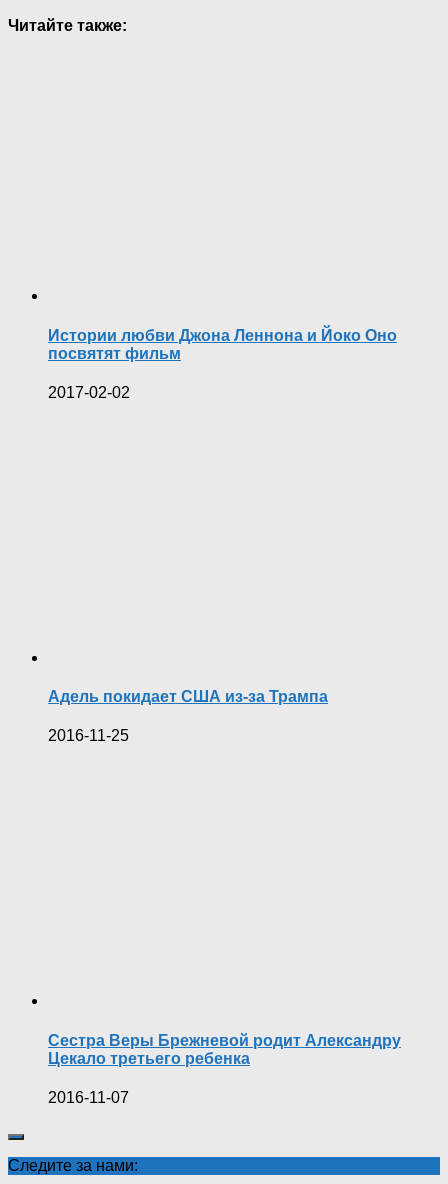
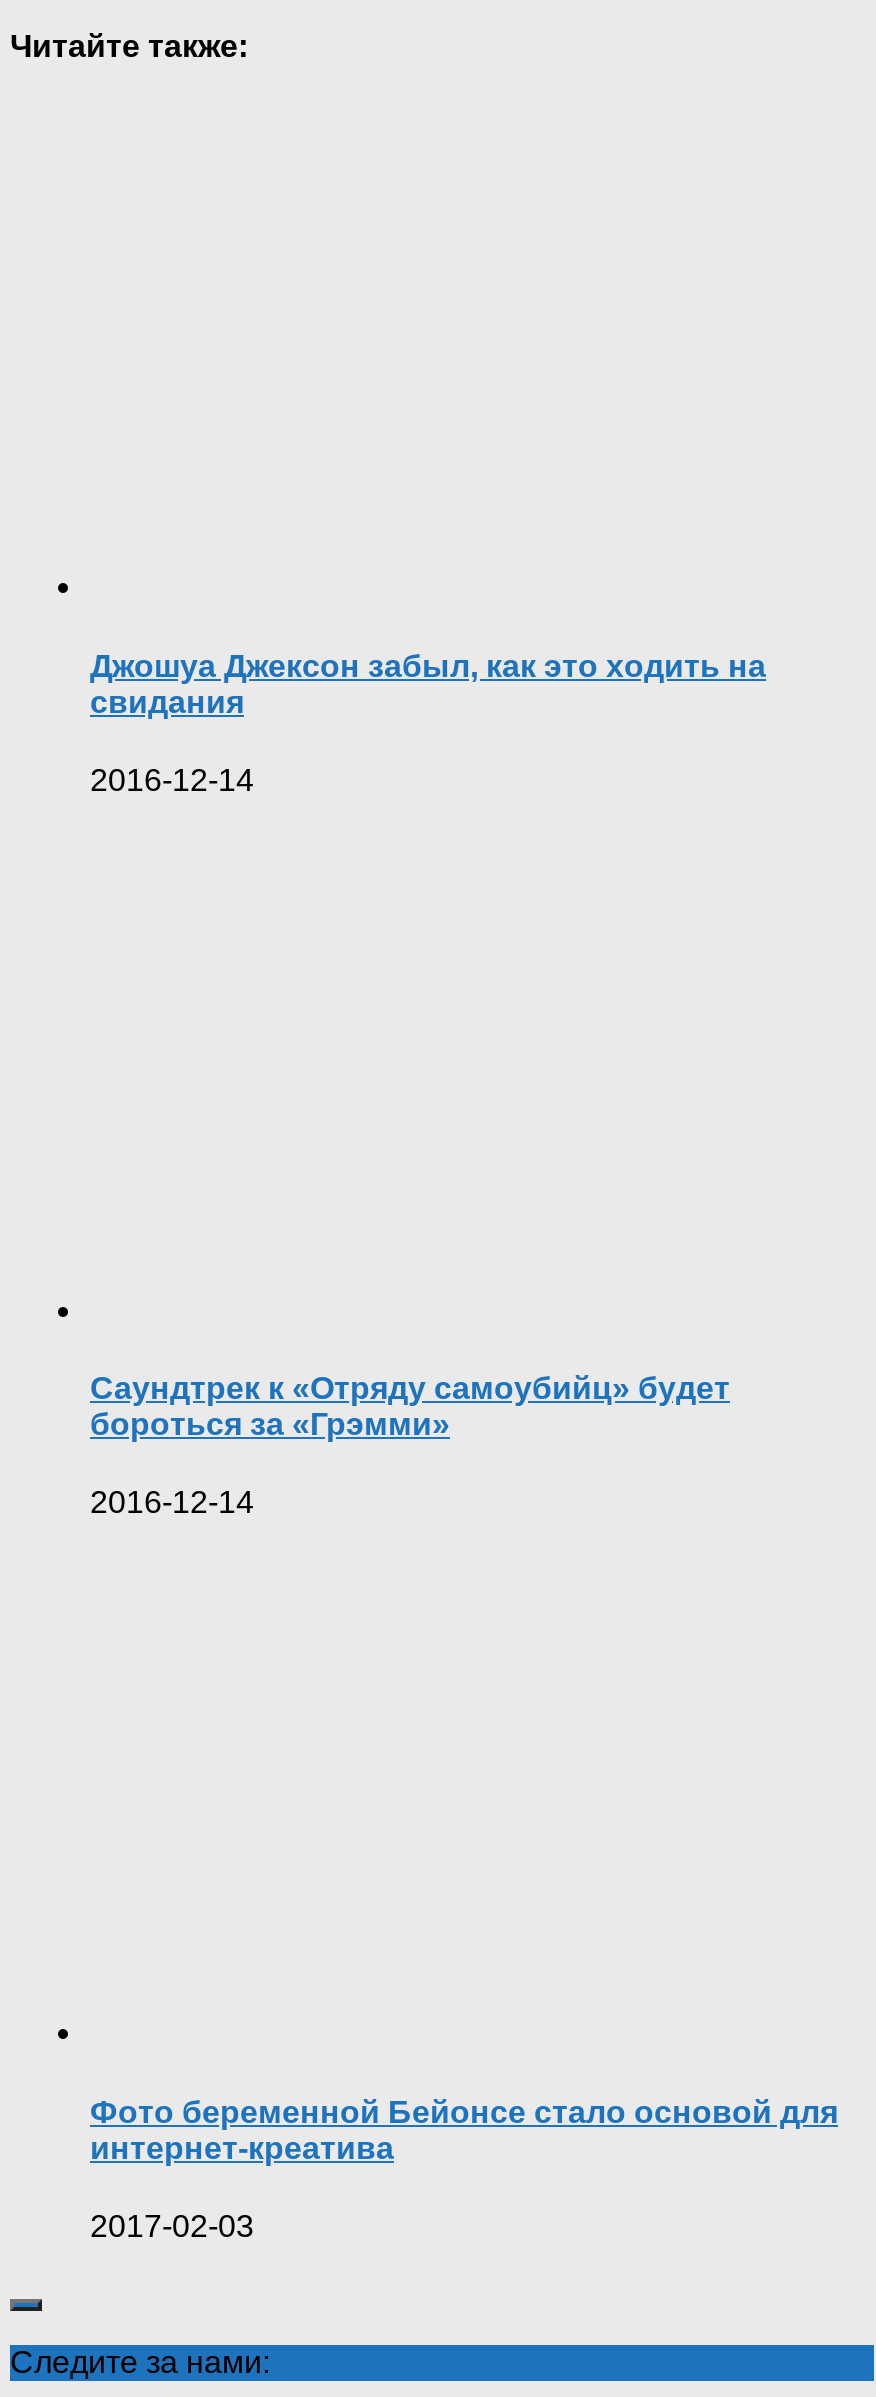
- Истории любви Джона Леннона и Йоко Оно
- посвятят фильм
+ Джошуа Джексон забыл, как это ходить на
+ свидания

- 2017-02-02
+ 2016-12-14

- Адель покидает США из-за Трампа
+ Саундтрек к «Отряду самоубийц» будет
+ бороться за «Грэмми»

- 2016-11-25
+ 2016-12-14

- Сестра Веры Брежневой родит Александру
- Цекало третьего ребенка
+ Фото беременной Бейонсе стало основой для
+ интернет-креатива

- 2016-11-07
+ 2017-02-03
